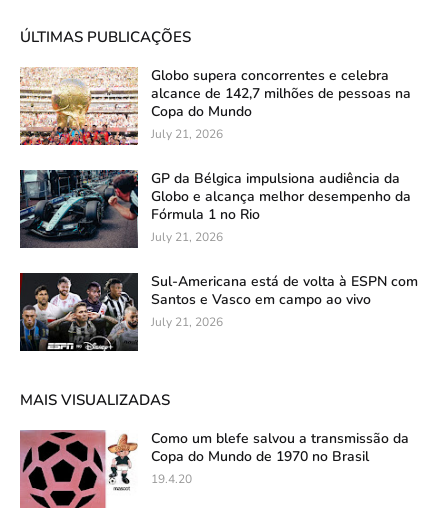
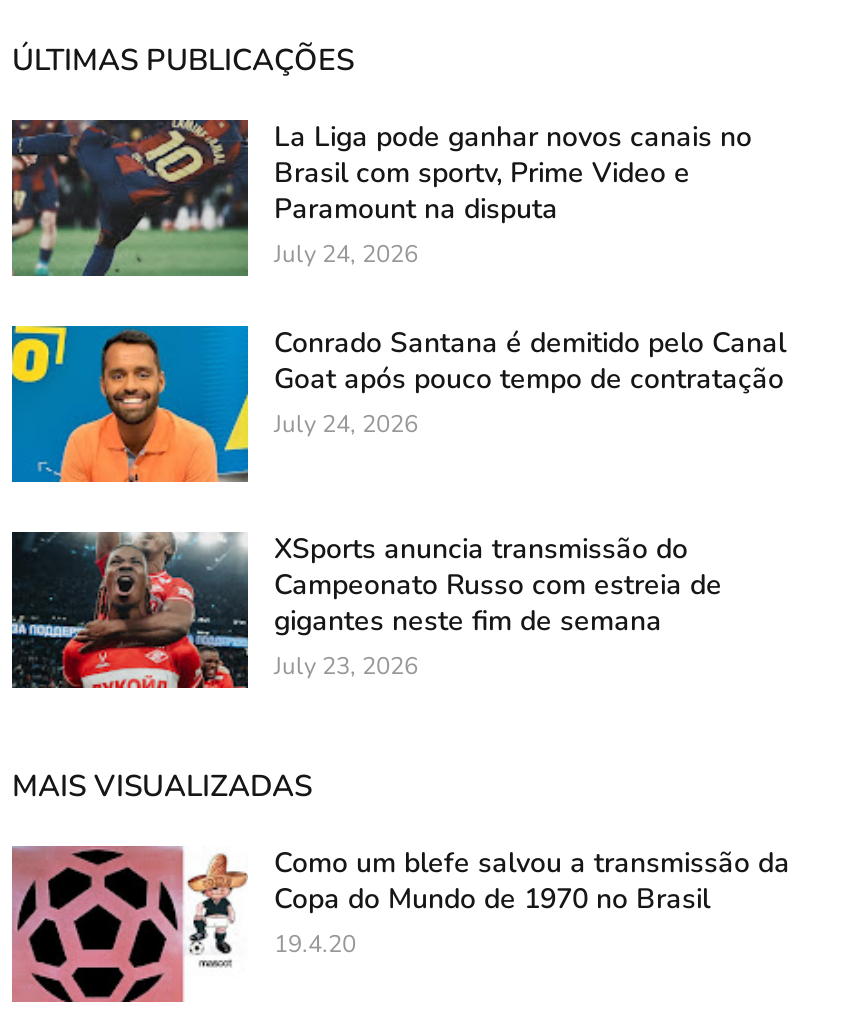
- [image]
- Globo supera concorrentes e celebra
- alcance de 142,7 milhões de pessoas na
- Copa do Mundo
- July 21, 2026
+ [image]
+ La Liga pode ganhar novos canais no
+ Brasil com sportv, Prime Video e
+ Paramount na disputa
+ July 24, 2026

- [image]
- GP da Bélgica impulsiona audiência da
- Globo e alcança melhor desempenho da
- Fórmula 1 no Rio
- July 21, 2026
+ [image]
+ Conrado Santana é demitido pelo Canal
+ Goat após pouco tempo de contratação
+ July 24, 2026

- [image]
- Sul-Americana está de volta à ESPN com
- Santos e Vasco em campo ao vivo
- July 21, 2026
+ [image]
+ XSports anuncia transmissão do
+ Campeonato Russo com estreia de
+ gigantes neste fim de semana
+ July 23, 2026
